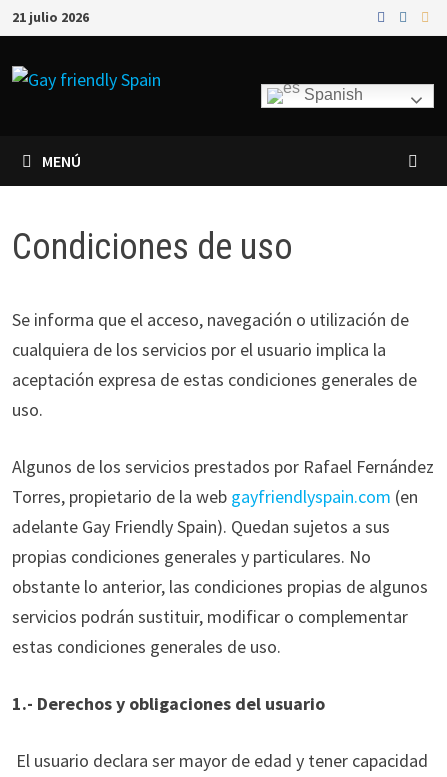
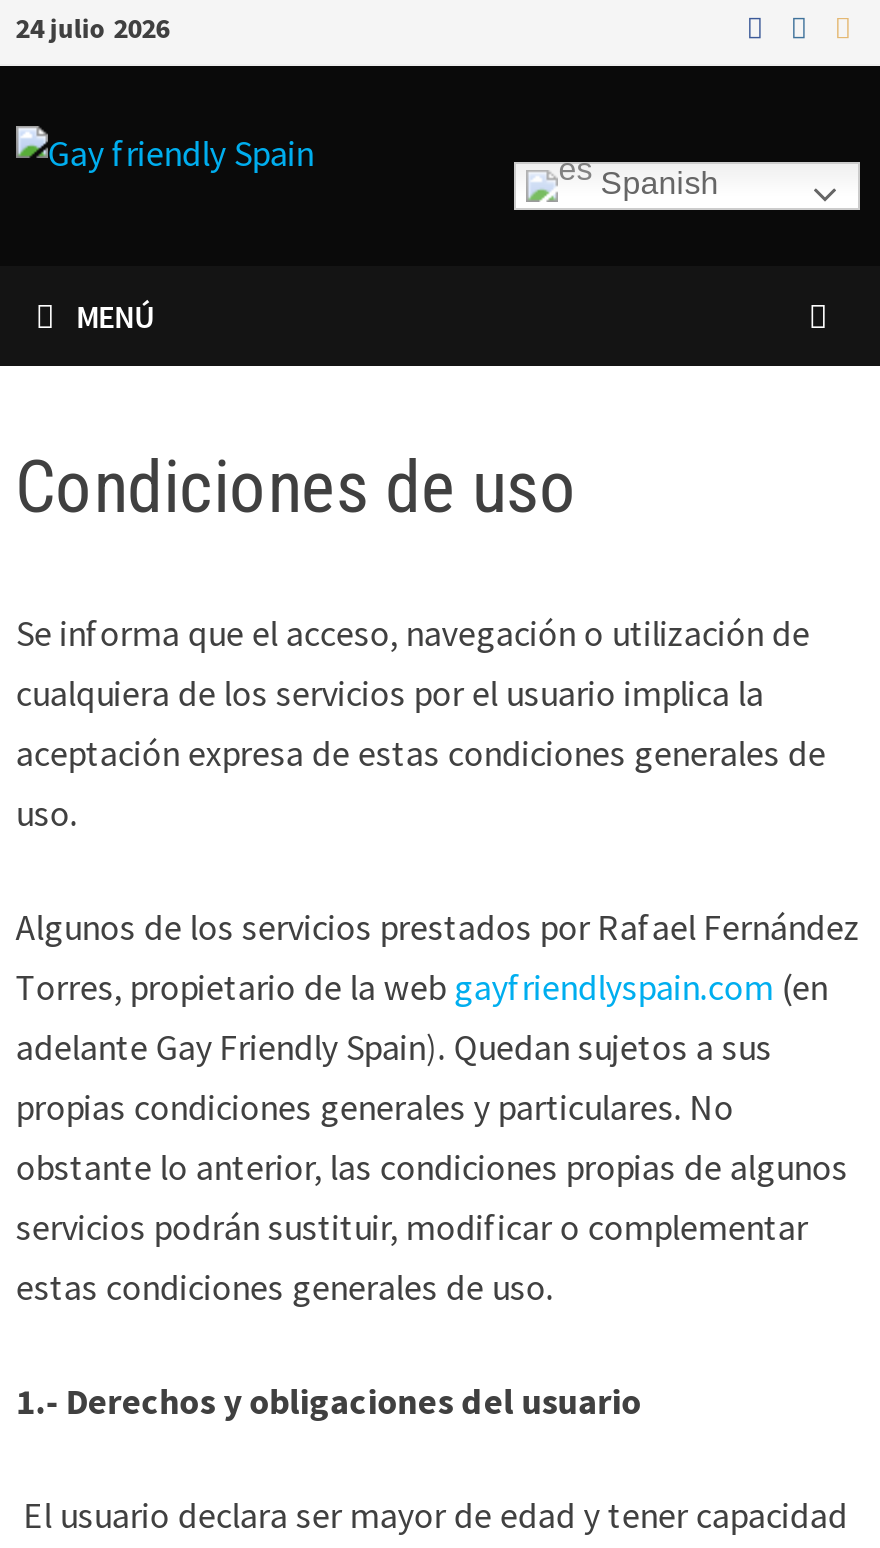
- 21 julio 2026
+ 24 julio 2026
